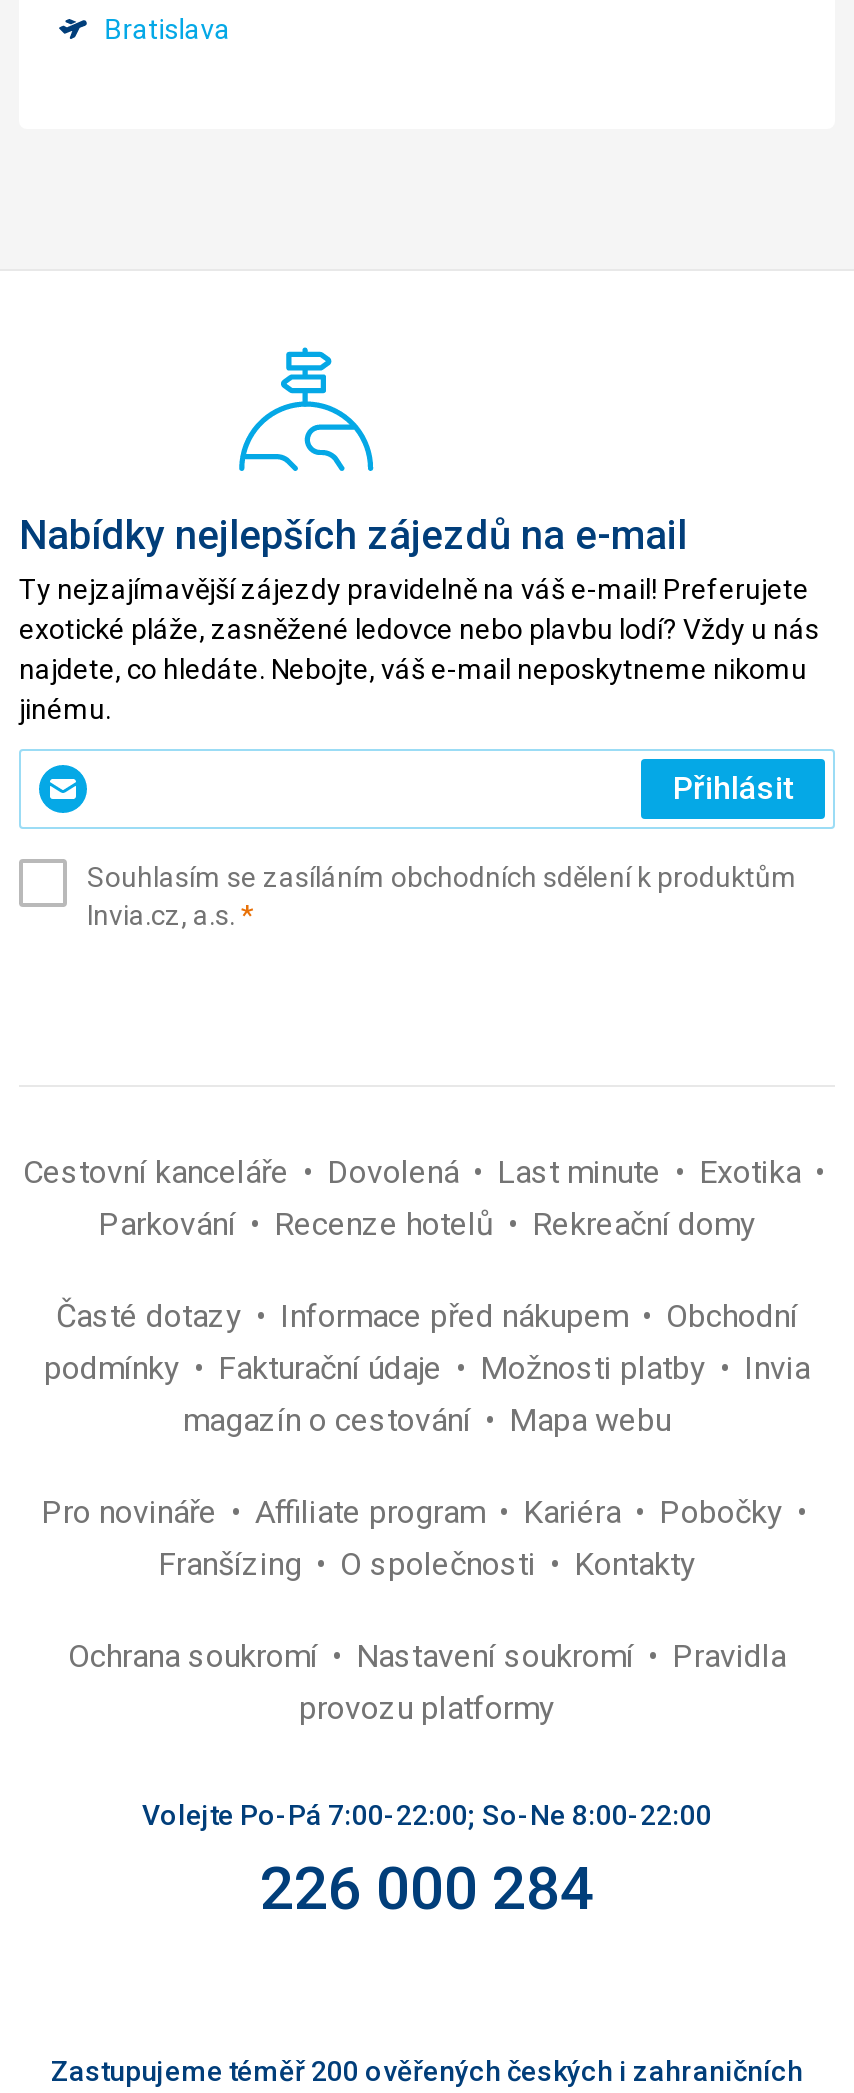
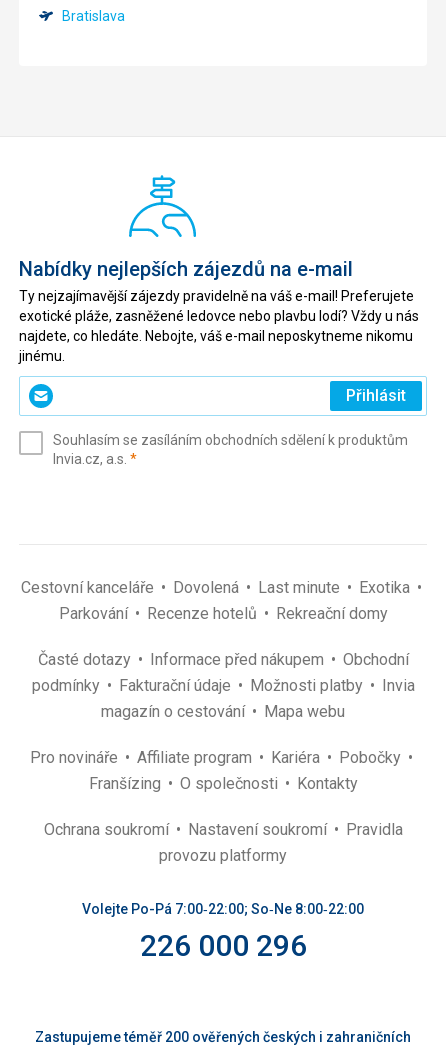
- Volejte Po-Pá 7:00-22:00; So-Ne 8:00-22:00
+ Volejte Po-Pá 7:00‑22:00; So‑Ne 8:00‑22:00

- 226 000 284
+ 226 000 296
